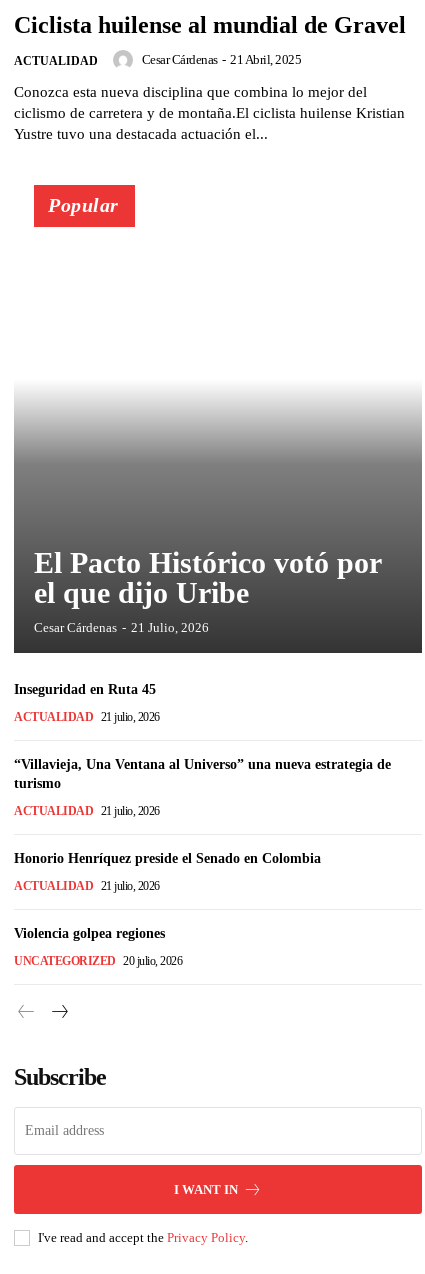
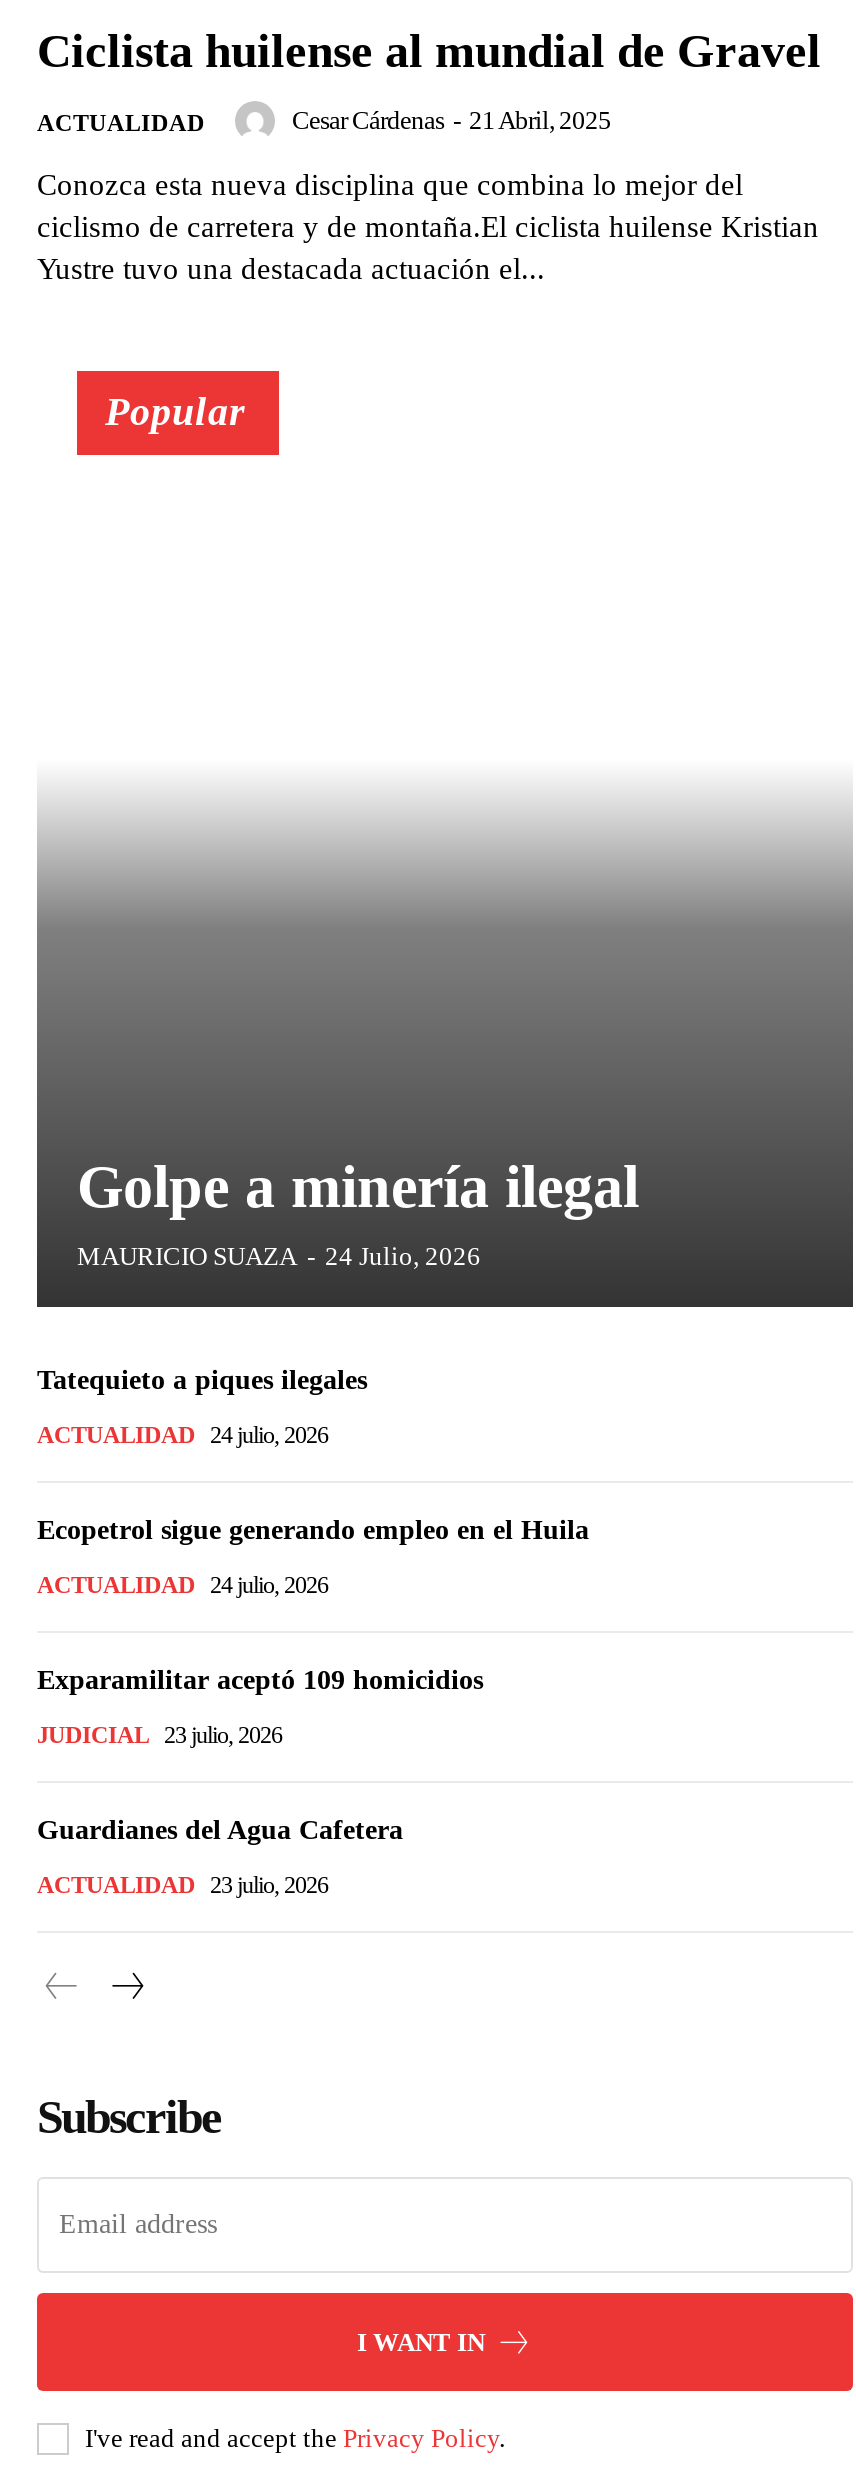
- El Pacto Histórico votó por
- el que dijo Uribe
- Cesar Cárdenas - 21 Julio, 2026
+ Golpe a minería ilegal
+ MAURICIO SUAZA - 24 Julio, 2026

- Inseguridad en Ruta 45
+ Tatequieto a piques ilegales

- ACTUALIDAD 21 julio, 2026
+ ACTUALIDAD 24 julio, 2026

- “Villavieja, Una Ventana al Universo” una nueva estrategia de
- turismo
+ Ecopetrol sigue generando empleo en el Huila

- ACTUALIDAD 21 julio, 2026
+ ACTUALIDAD 24 julio, 2026

- Honorio Henríquez preside el Senado en Colombia
+ Exparamilitar aceptó 109 homicidios

- ACTUALIDAD 21 julio, 2026
+ JUDICIAL 23 julio, 2026

- Violencia golpea regiones
+ Guardianes del Agua Cafetera

- UNCATEGORIZED 20 julio, 2026
+ ACTUALIDAD 23 julio, 2026
